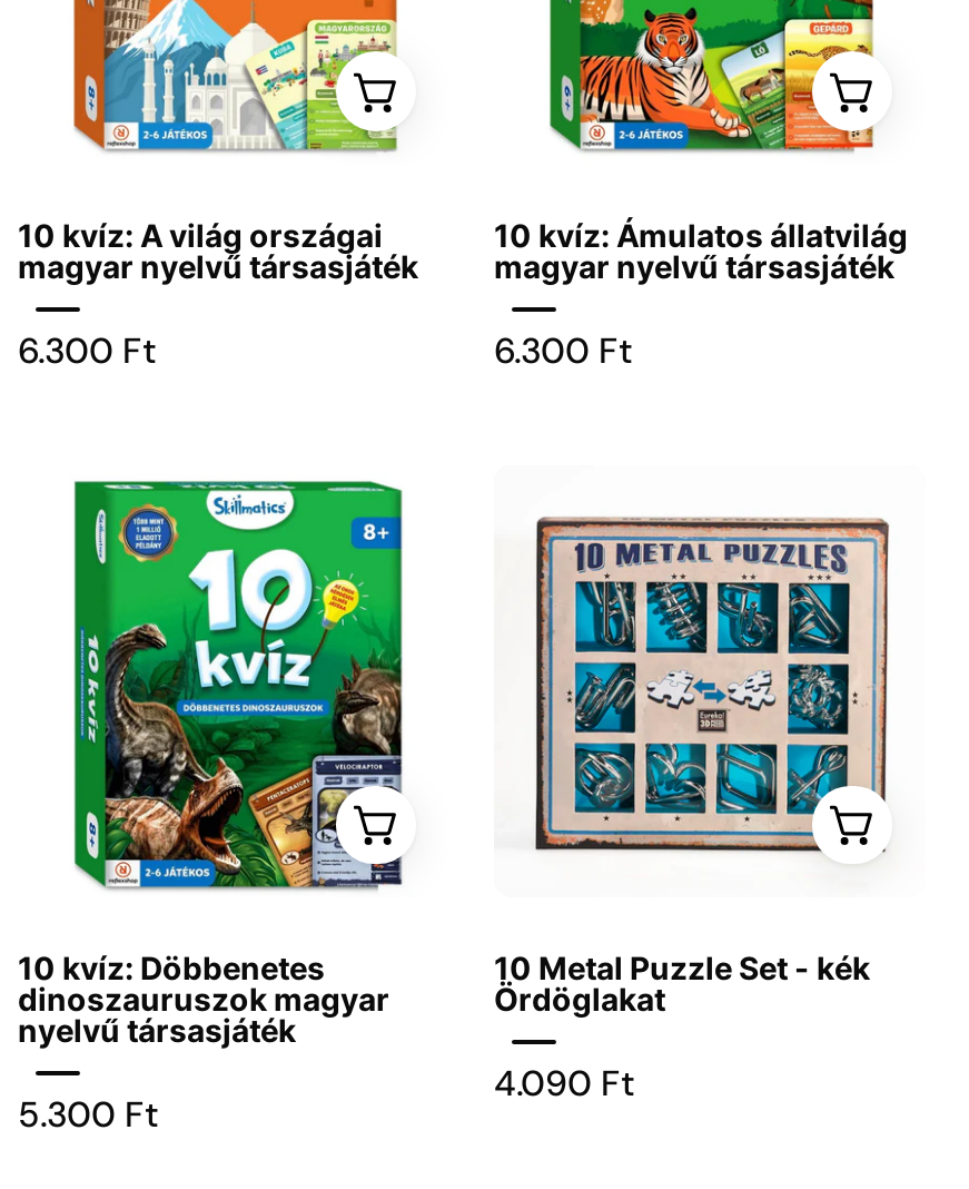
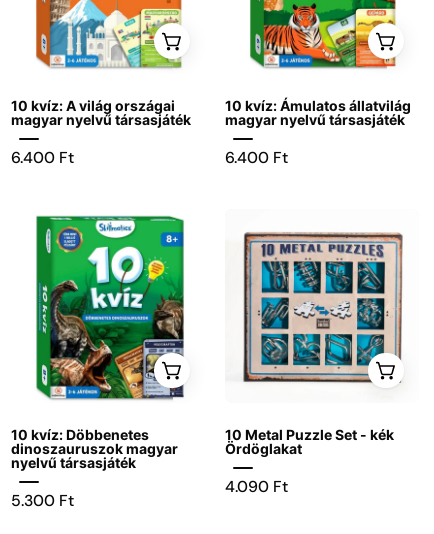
- 6.300 Ft
+ 6.400 Ft

- 6.300 Ft
+ 6.400 Ft
